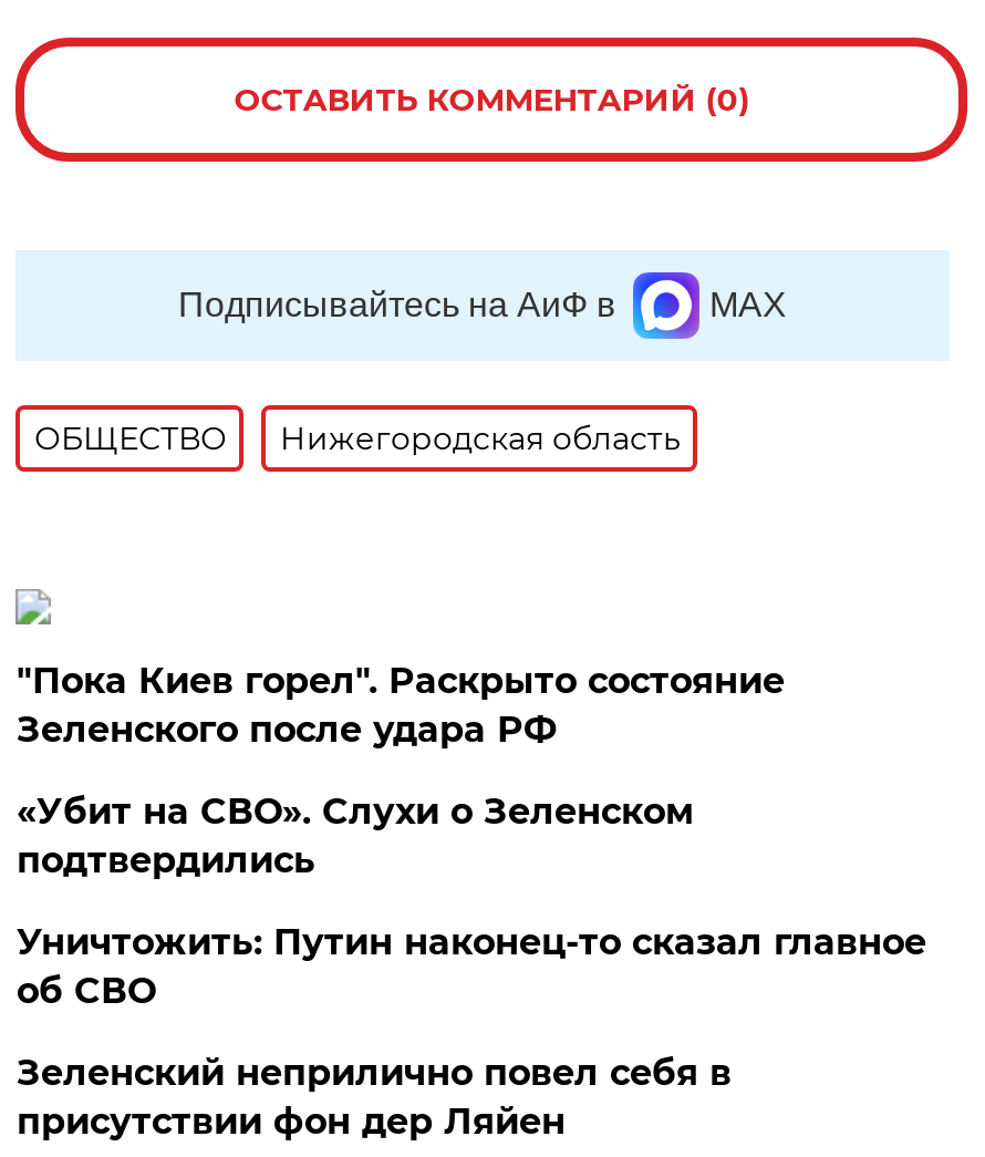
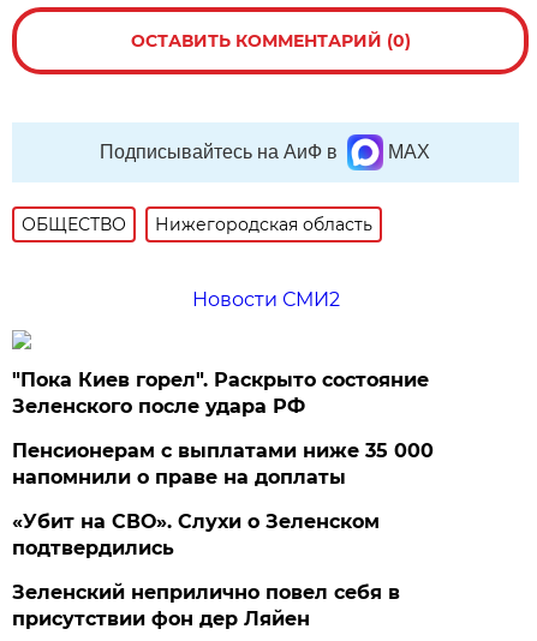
+ Новости СМИ2

+ Пенсионерам с выплатами ниже 35 000
+ напомнили о праве на доплаты

moved down: «Убит на СВО». Слухи о Зеленском | подтвердились

- Уничтожить: Путин наконец-то сказал главное
- об СВО
